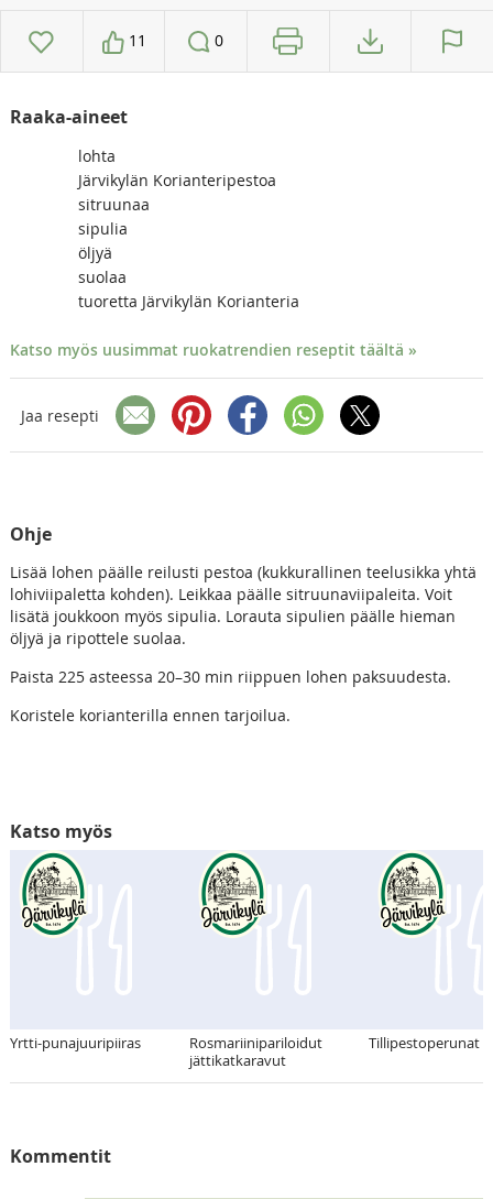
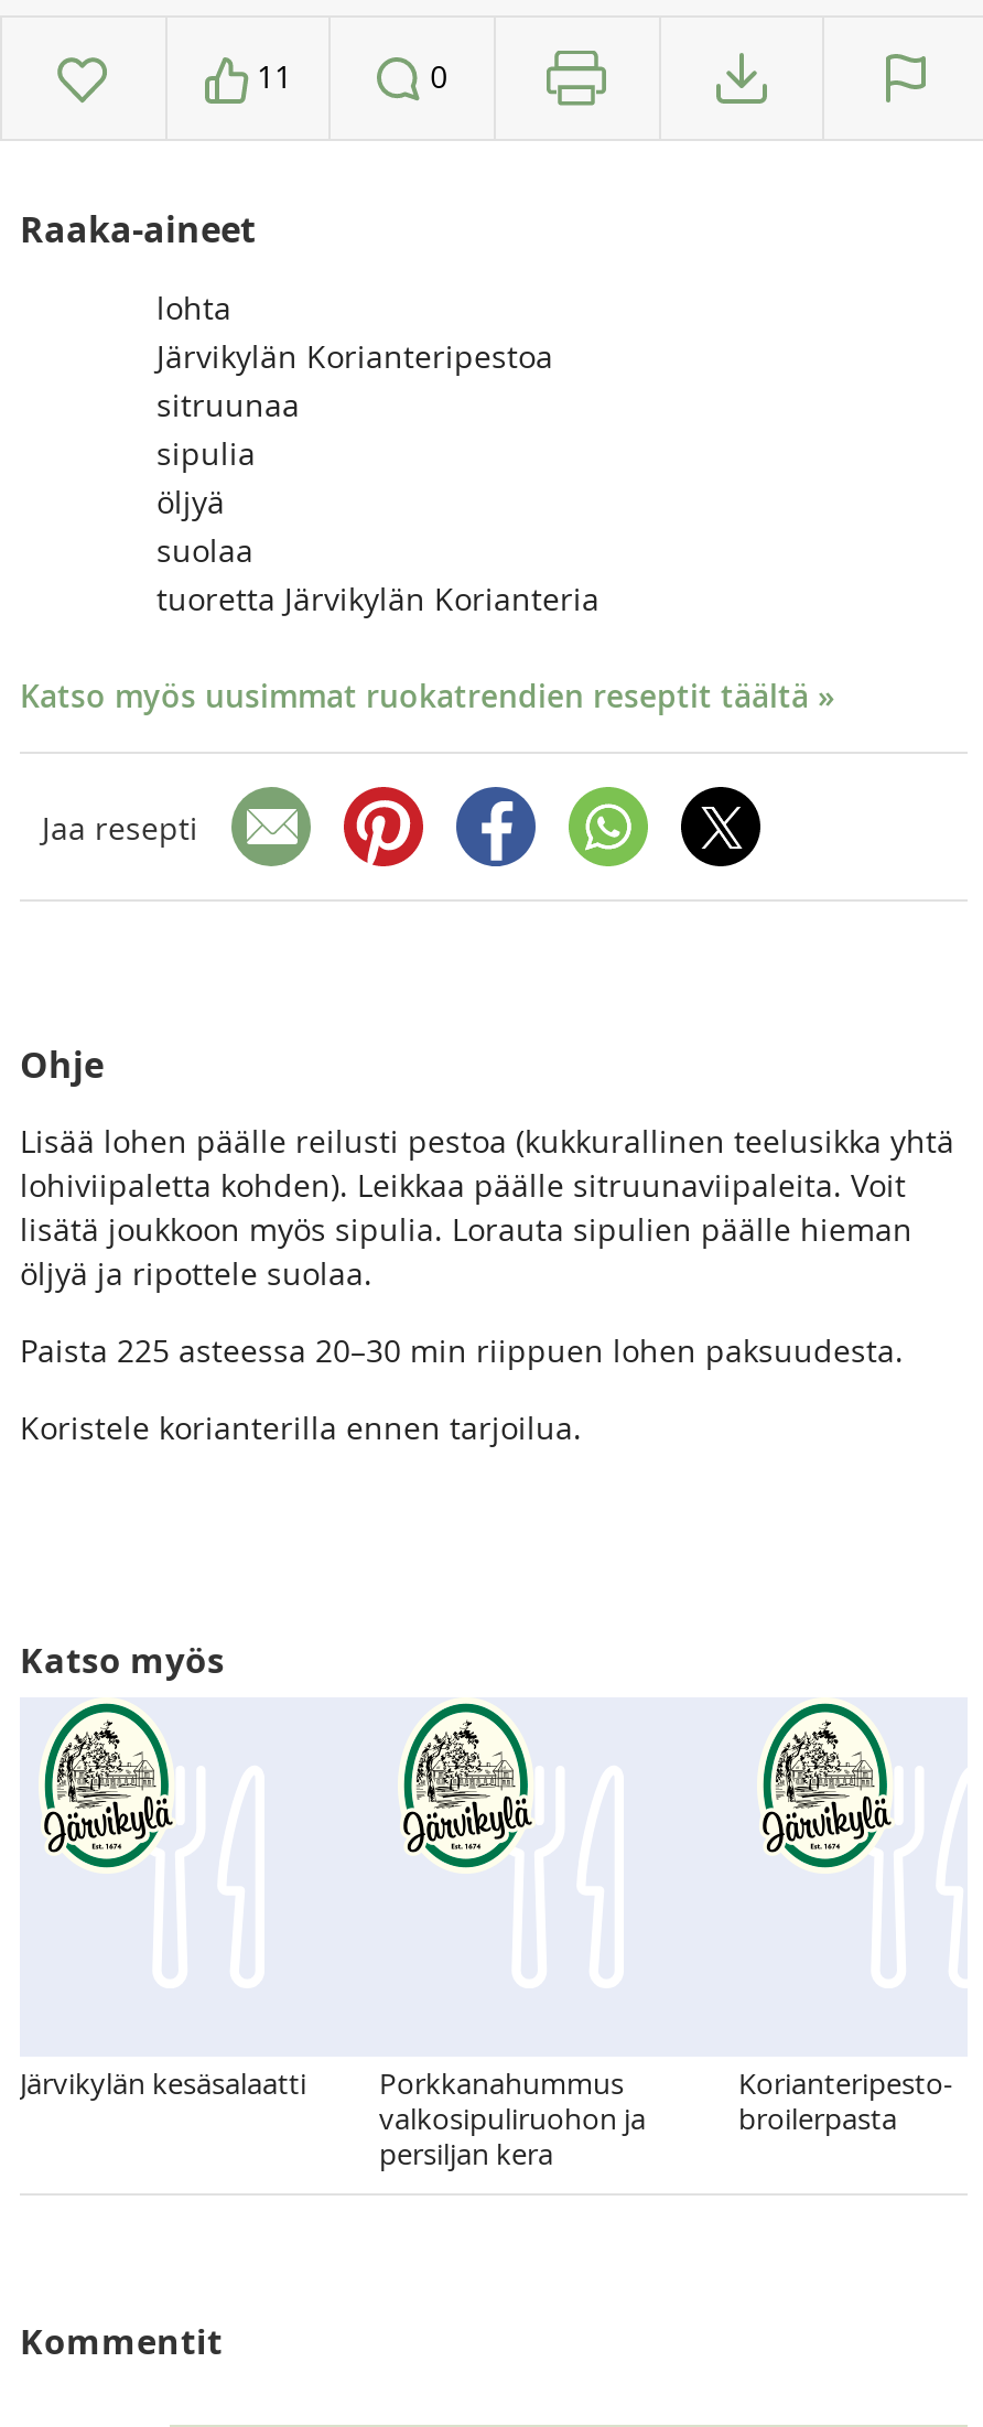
- Yrtti-punajuuripiiras
- Rosmariinipariloidut
- jättikatkaravut
+ Järvikylän kesäsalaatti
+ Porkkanahummus
+ valkosipuliruohon ja
+ persiljan kera

- Tillipestoperunat
+ Korianteripesto-
+ broilerpasta
